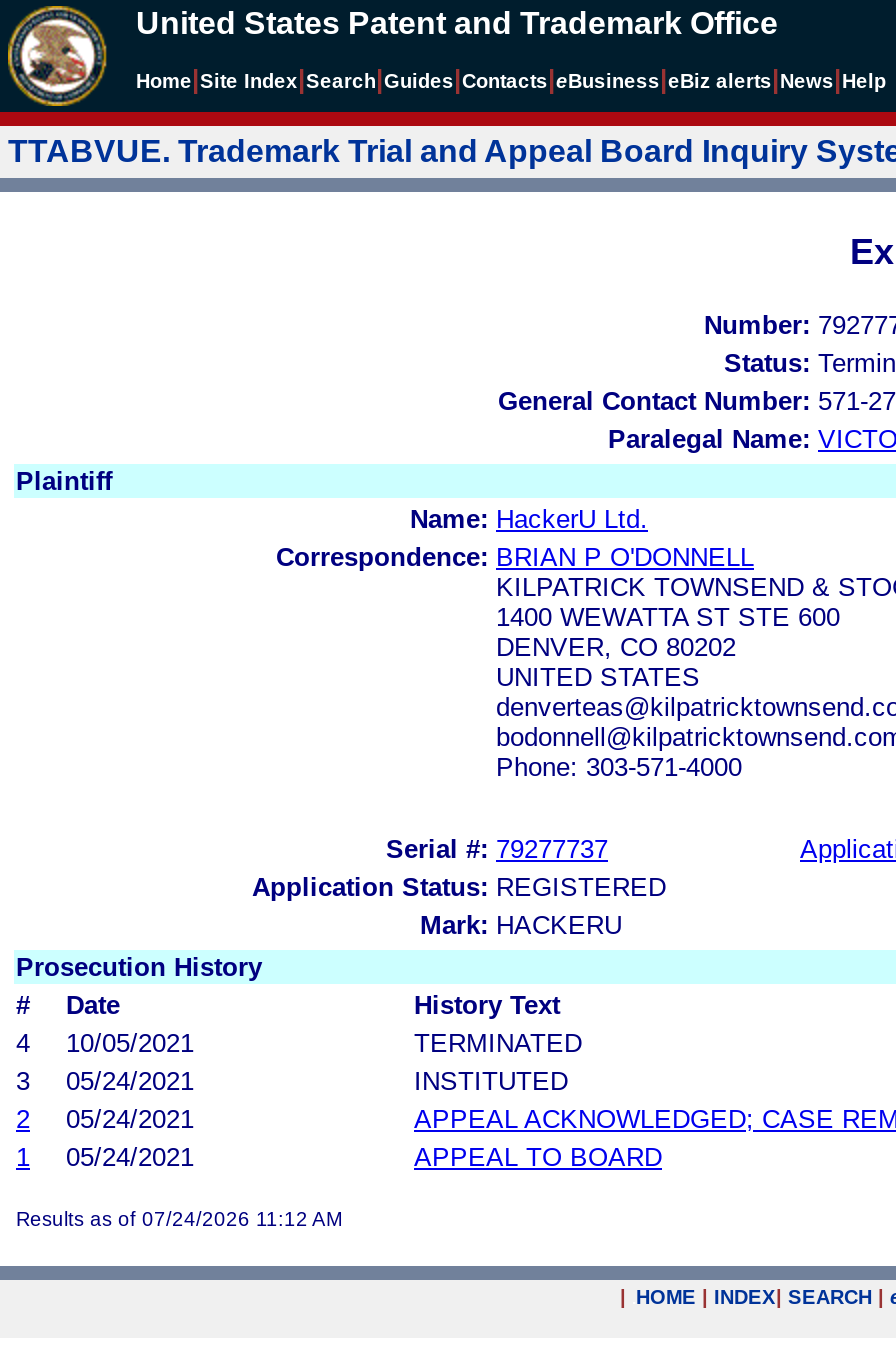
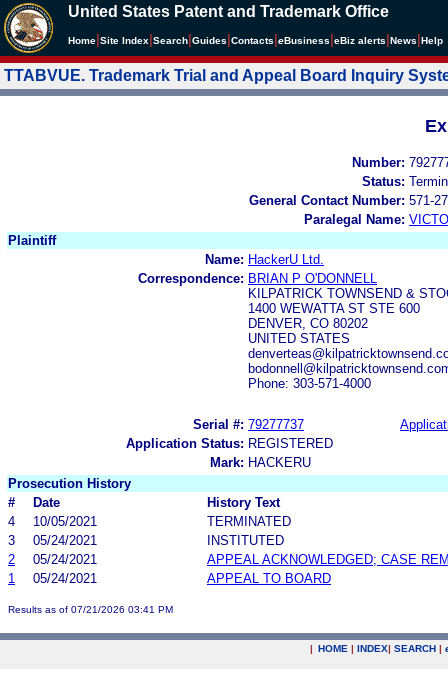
- Results as of 07/24/2026 11:12 AM
+ Results as of 07/21/2026 03:41 PM
